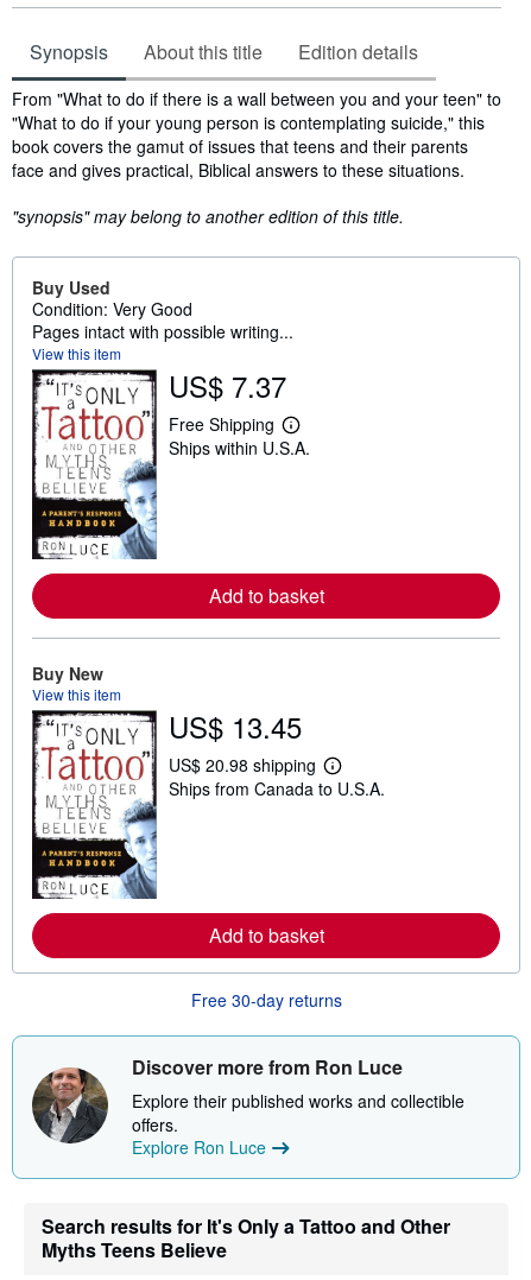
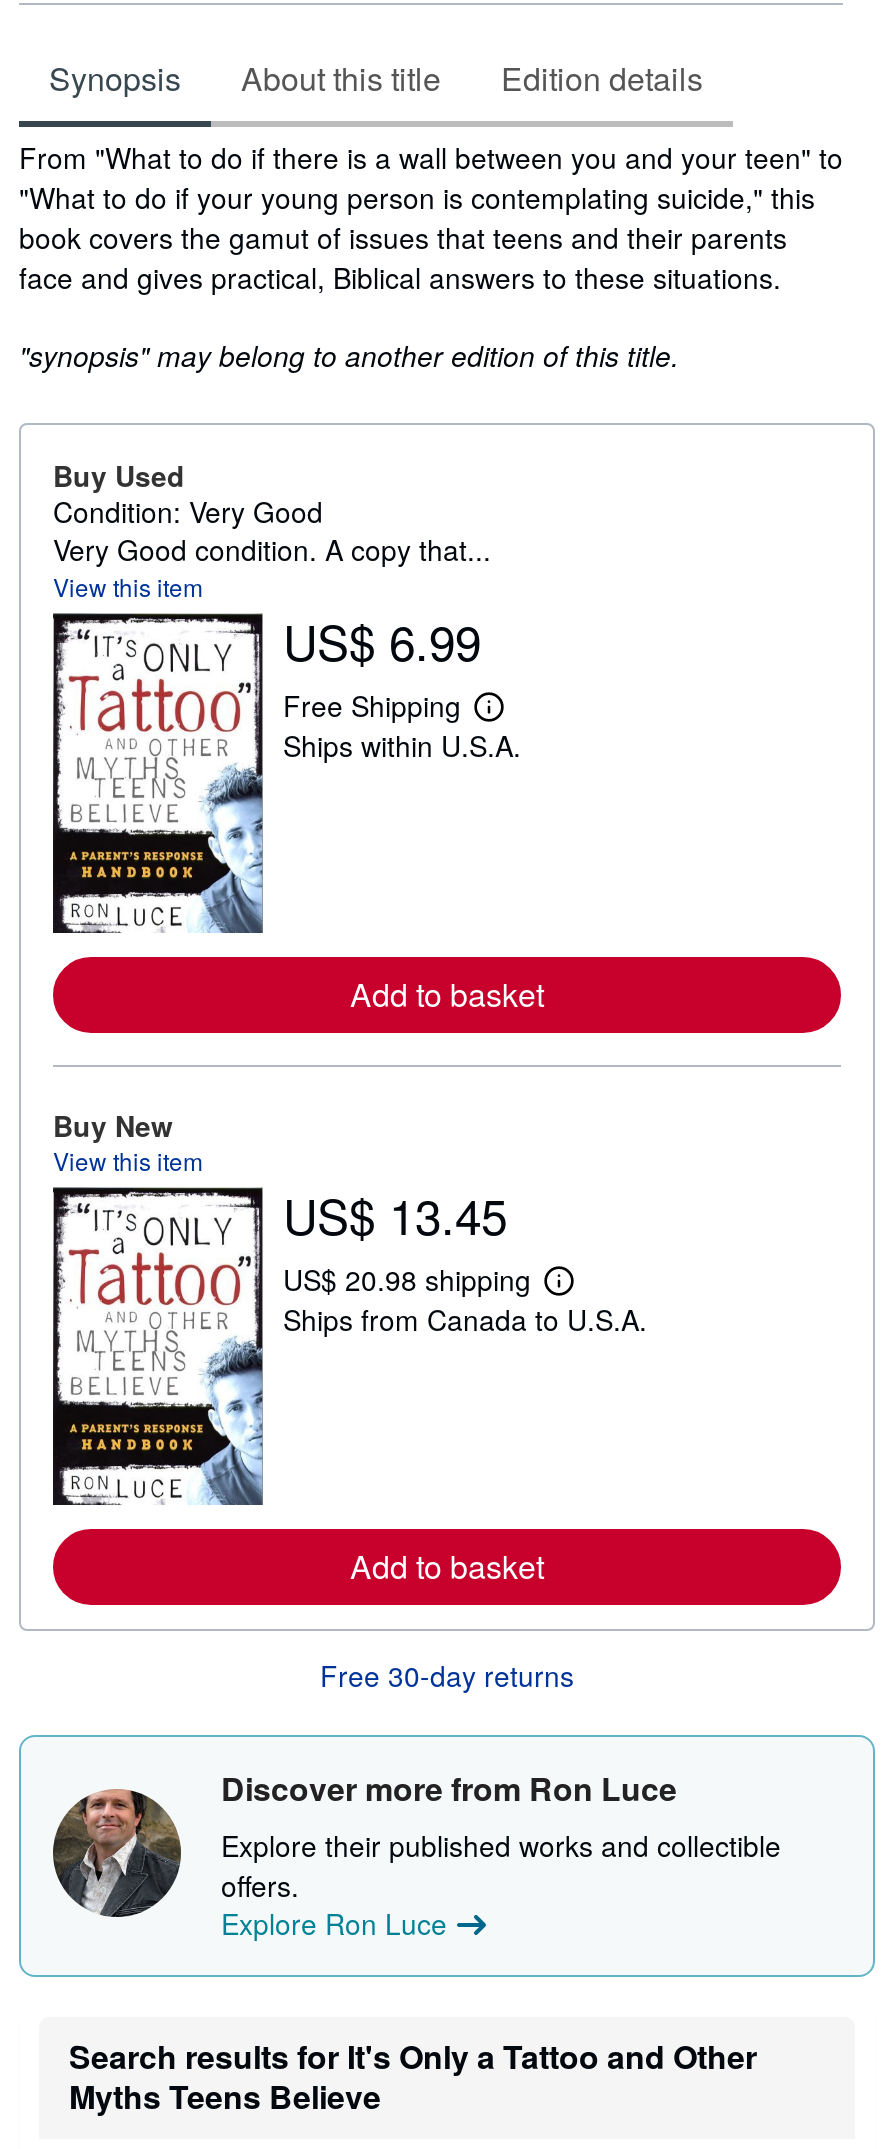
- Pages intact with possible writing...
+ Very Good condition. A copy that...

- US$ 7.37
+ US$ 6.99
